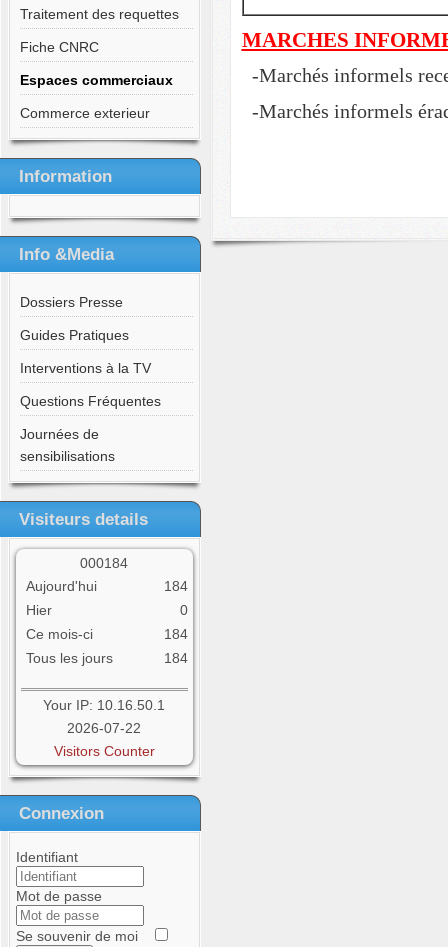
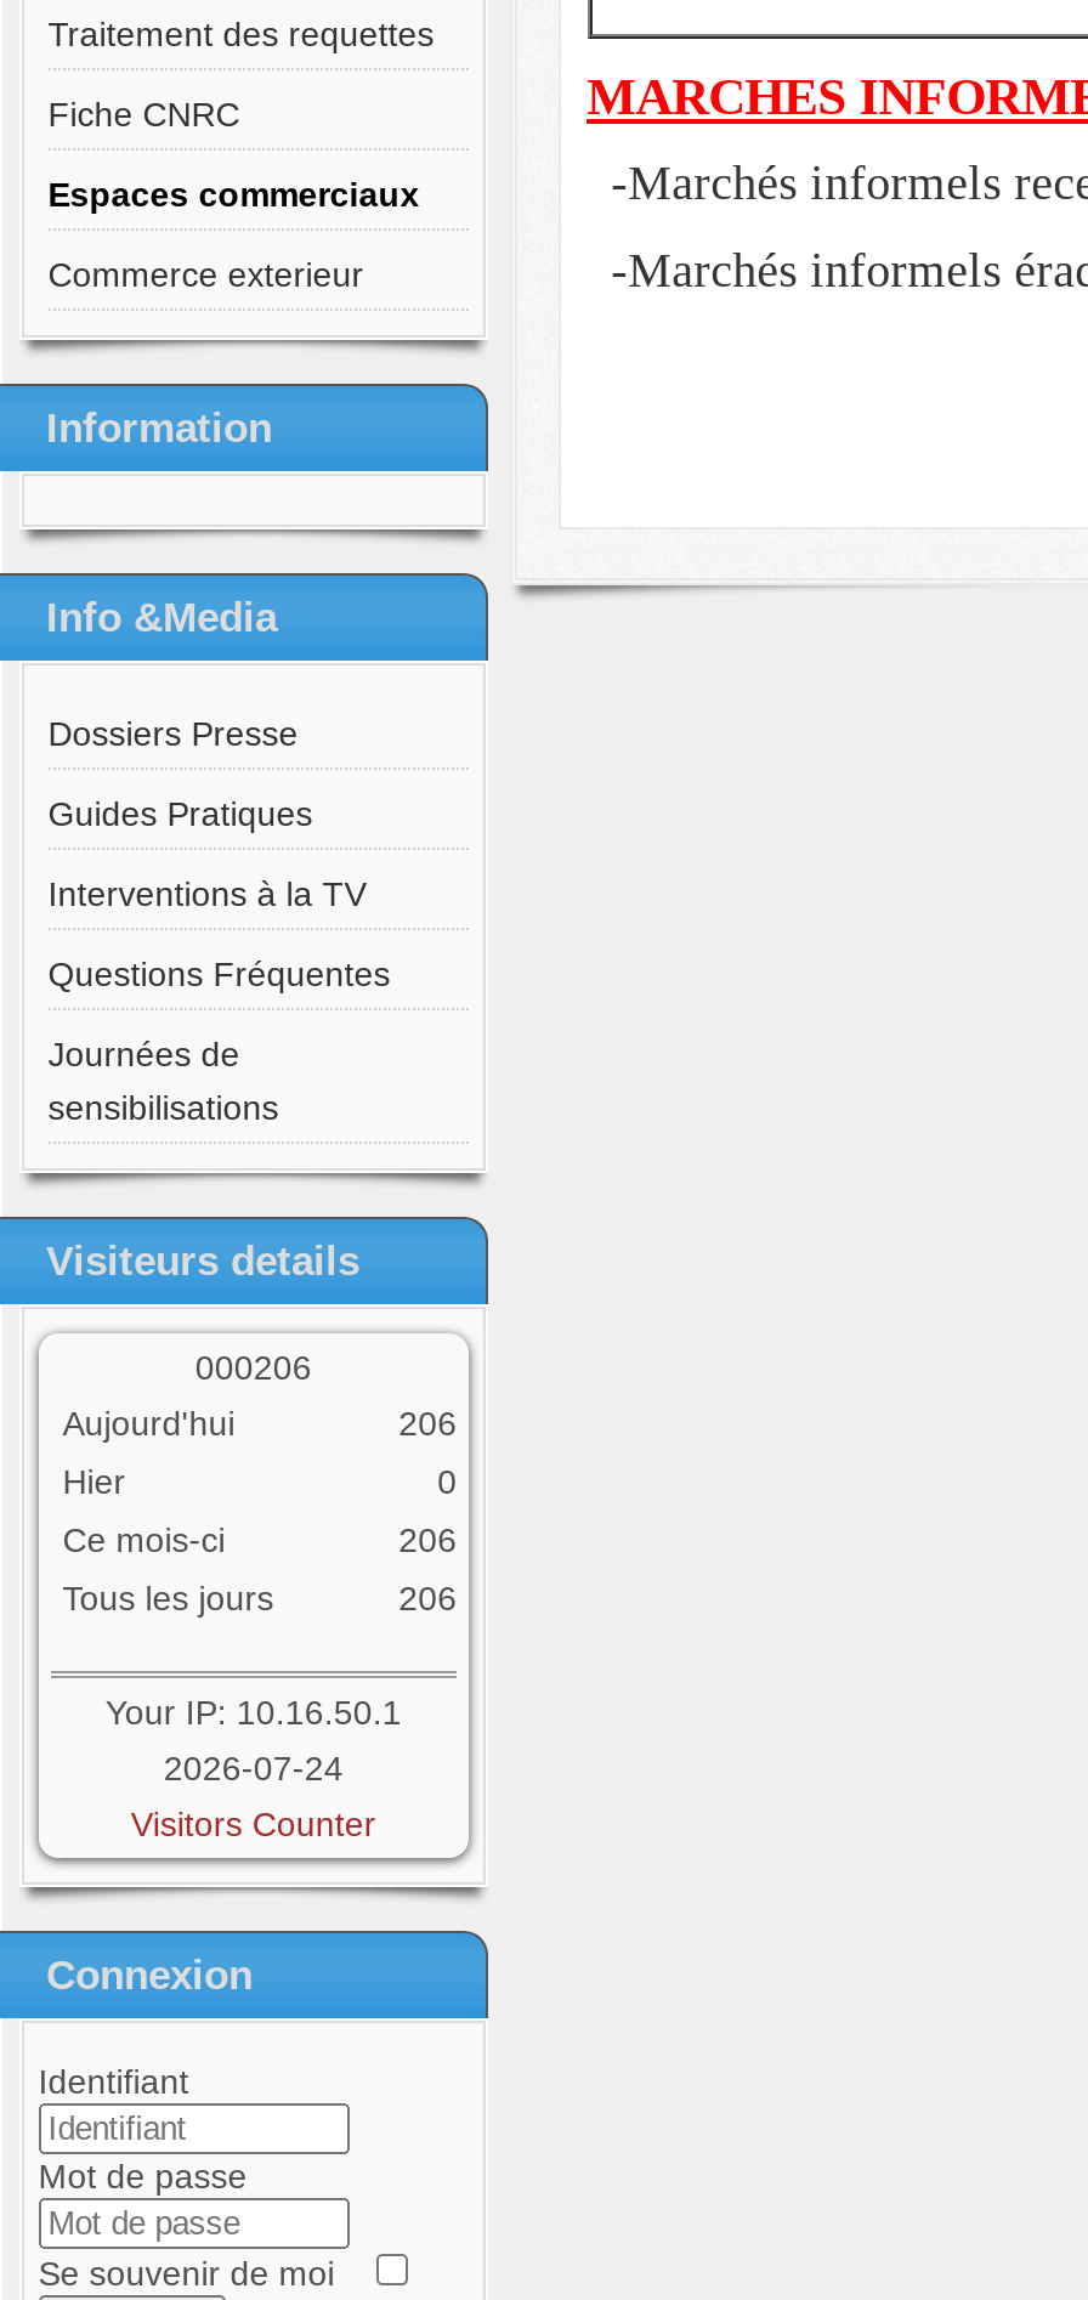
- 000184
+ 000206

- 184
+ 206

- 184
+ 206

- 184
+ 206

- 2026-07-22
+ 2026-07-24
